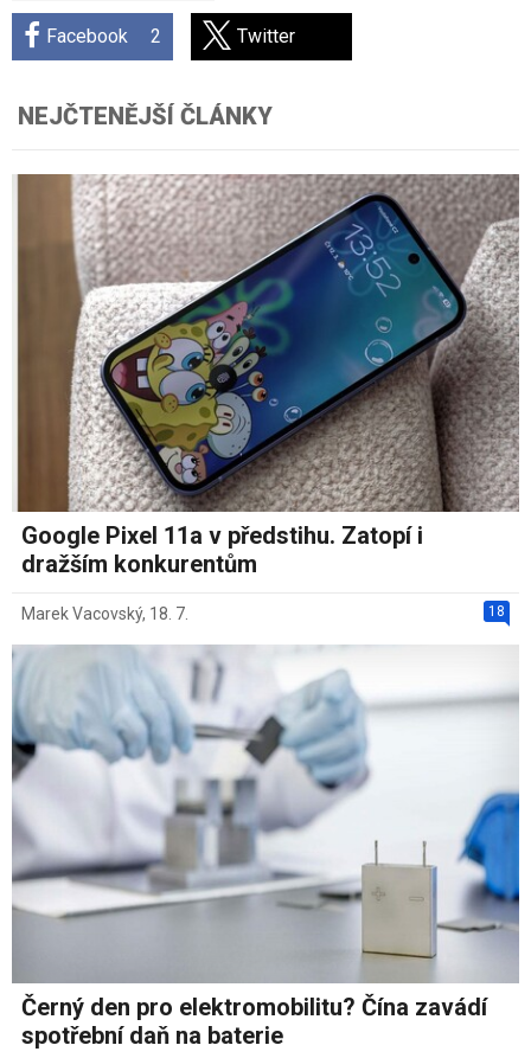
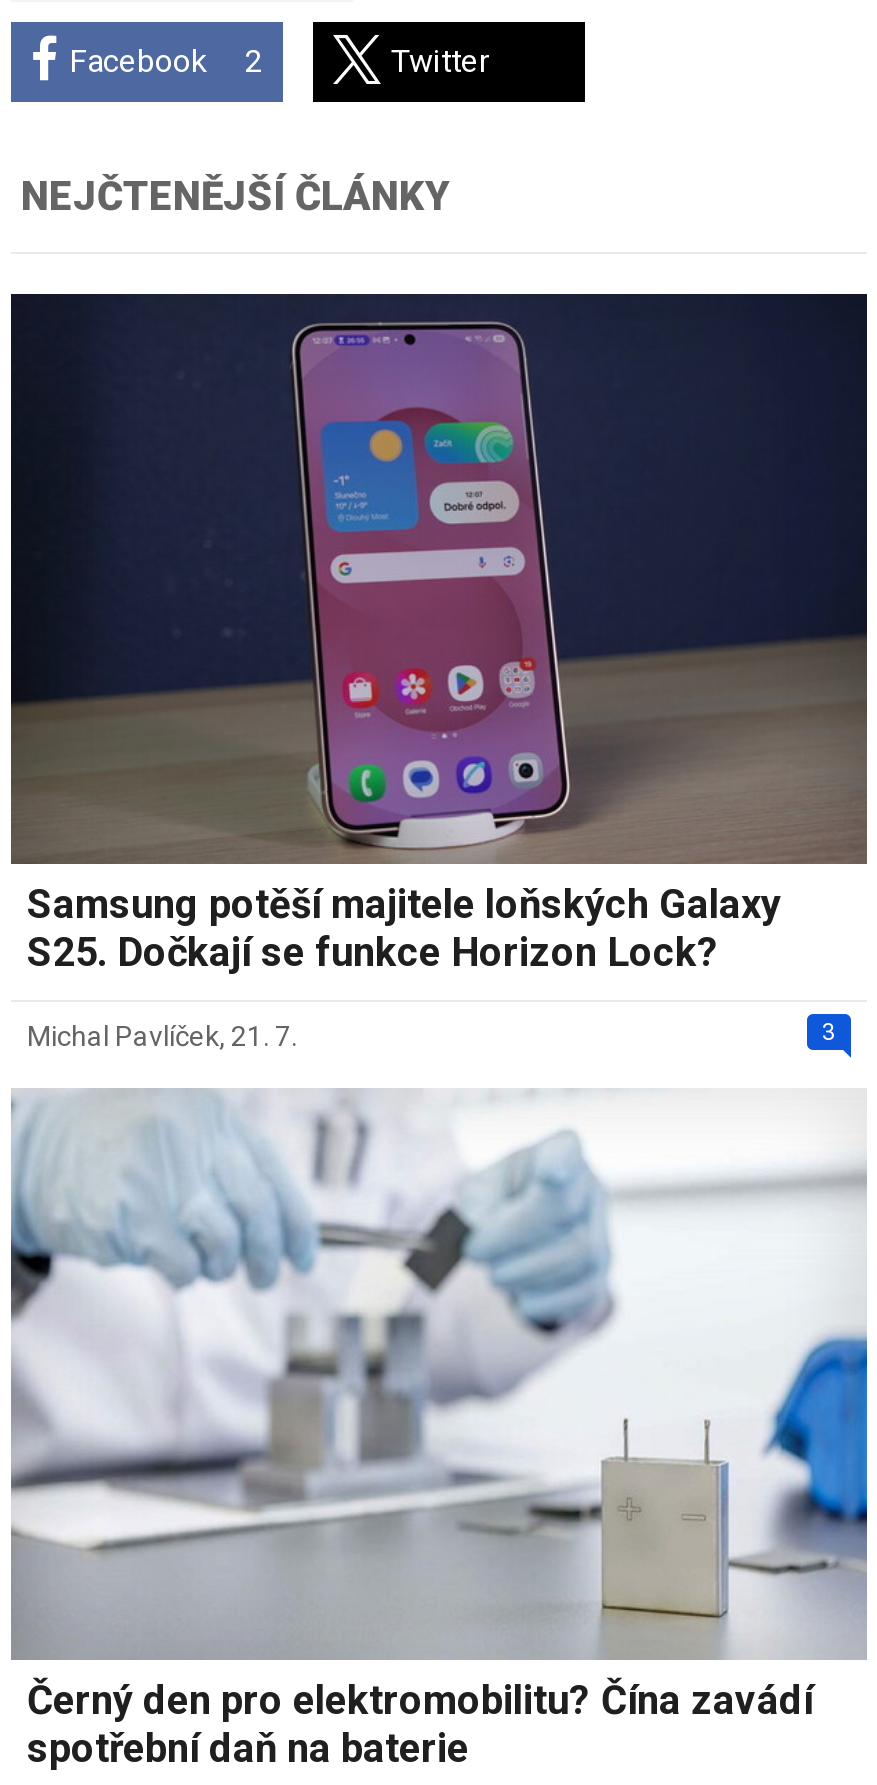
- [image]
- Google Pixel 11a v předstihu. Zatopí i
- dražším konkurentům
+ [image]
+ Samsung potěší majitele loňských Galaxy
+ S25. Dočkají se funkce Horizon Lock?

- 18
- Marek Vacovský, 18. 7.
+ 3
+ Michal Pavlíček, 21. 7.
